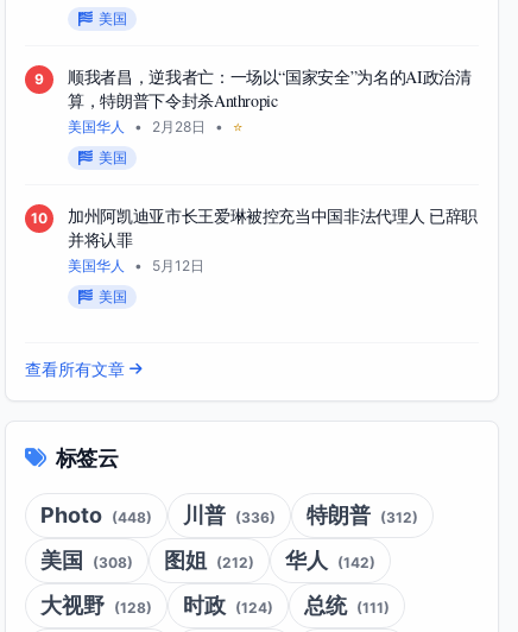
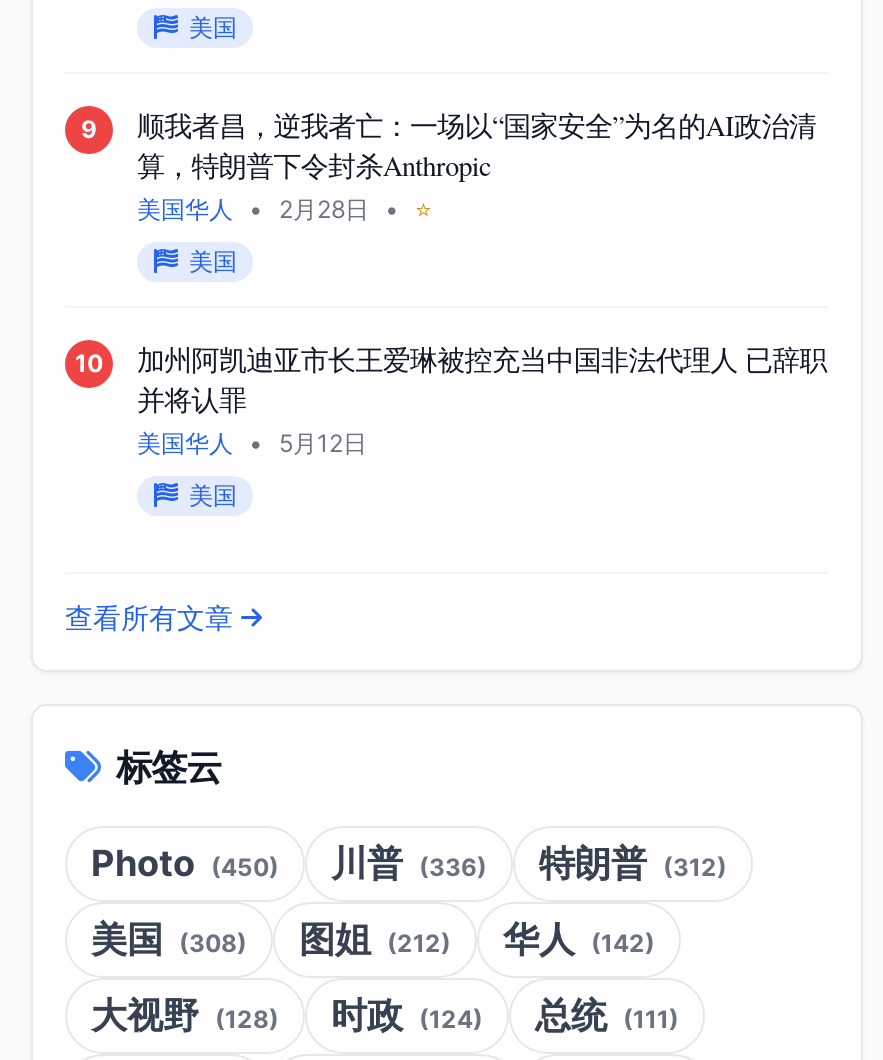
- Photo (448) 川普 (336) 特朗普 (312)
+ Photo (450) 川普 (336) 特朗普 (312)
